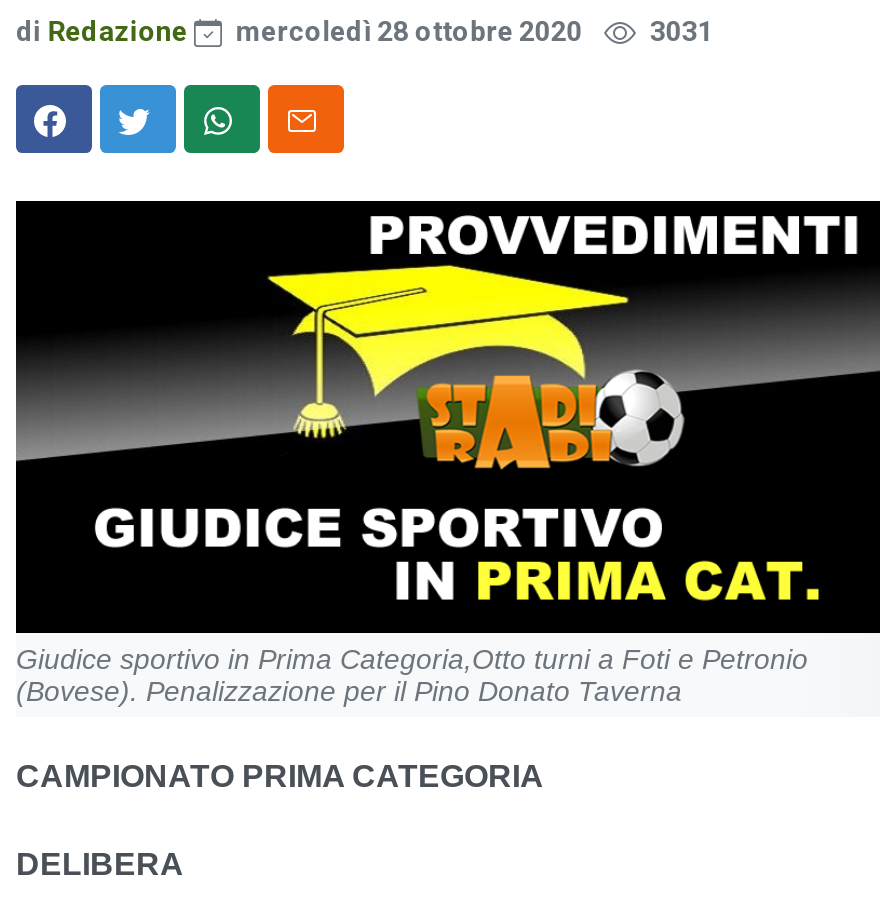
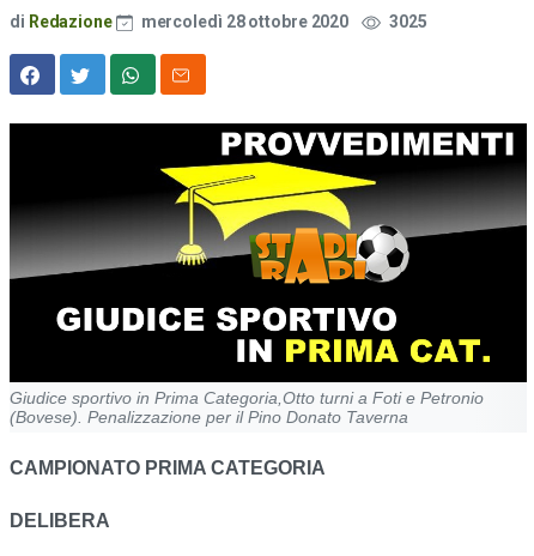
- di Redazione mercoledì 28 ottobre 2020 3031
+ di Redazione mercoledì 28 ottobre 2020 3025
